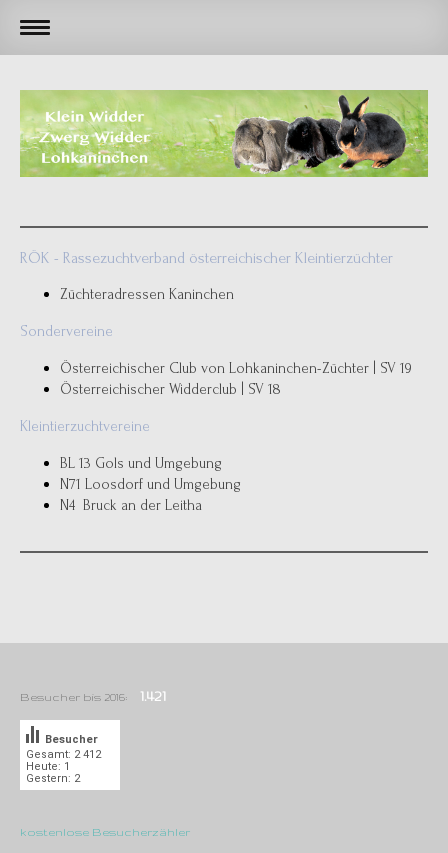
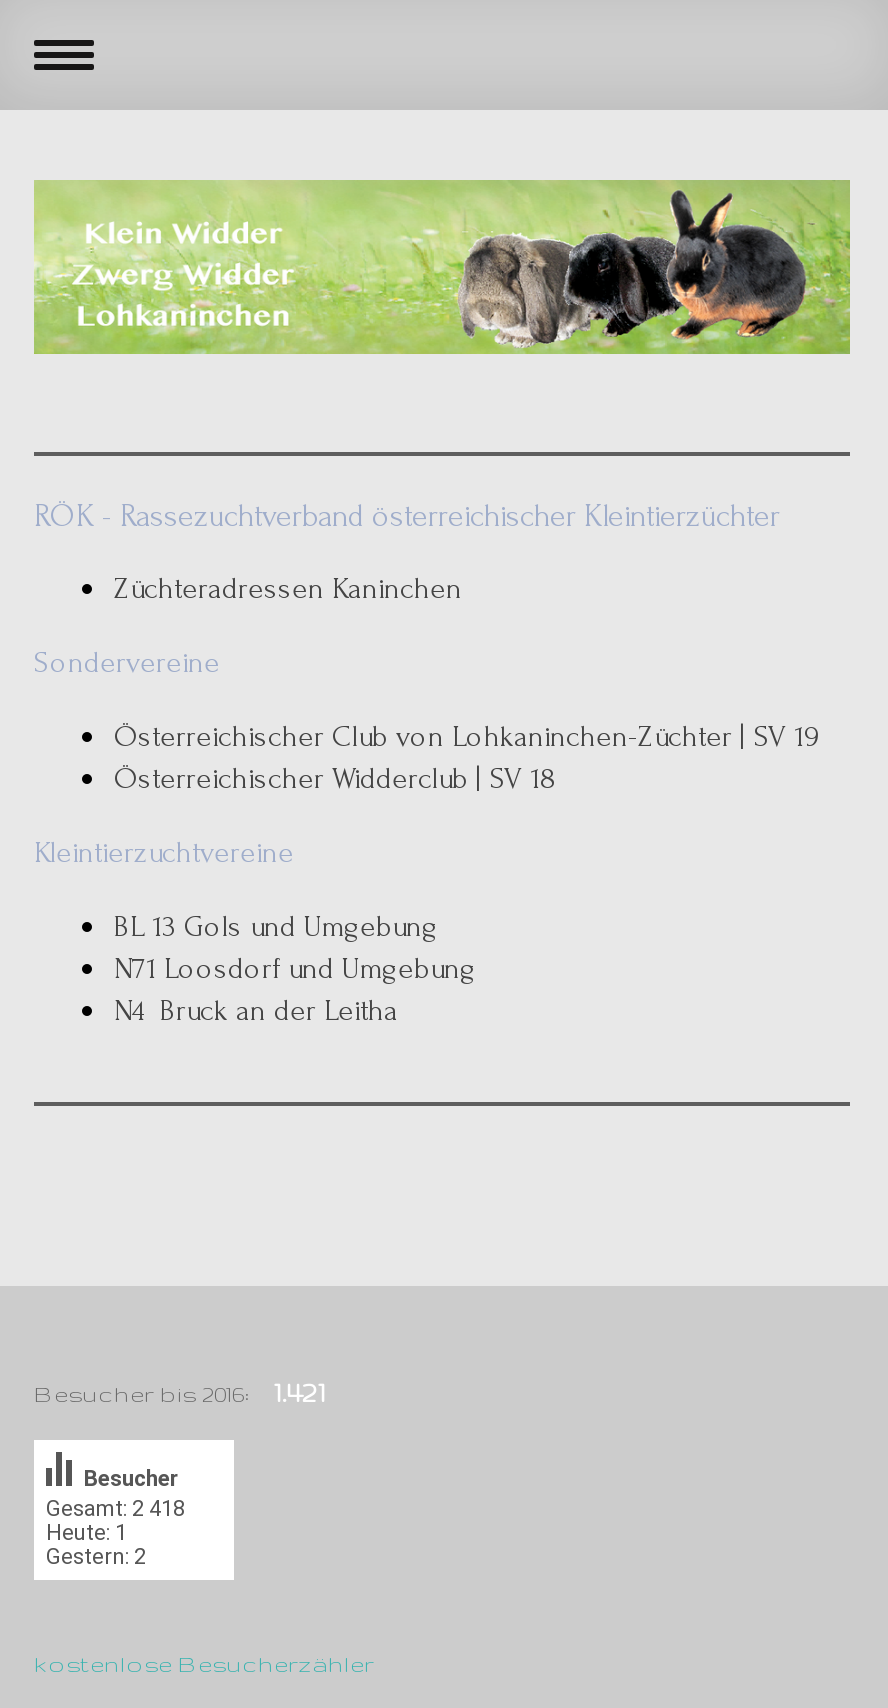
- Gesamt: 2 412
+ Gesamt: 2 418
